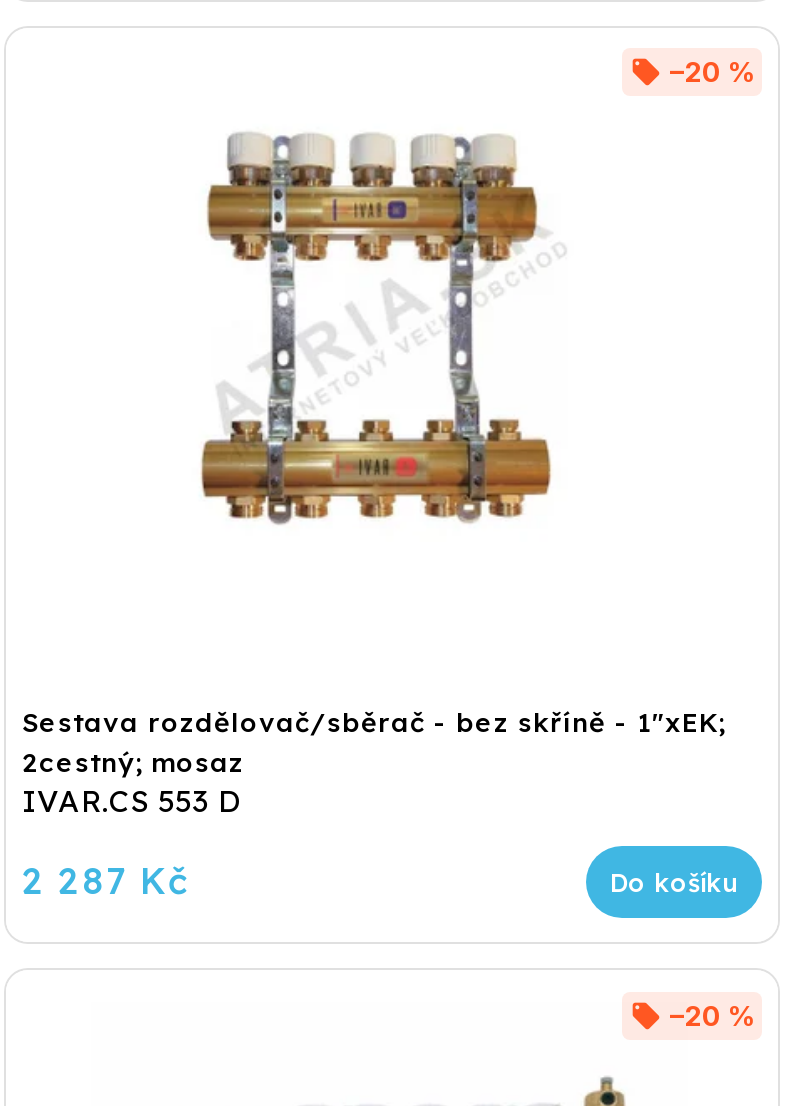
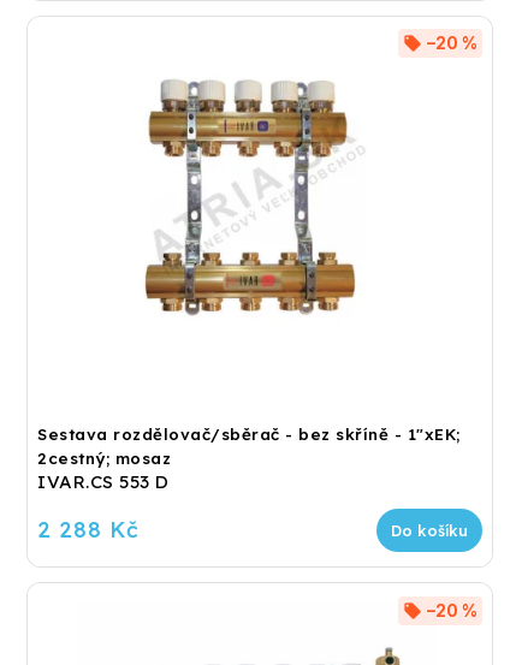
- 2 287 Kč
+ 2 288 Kč
